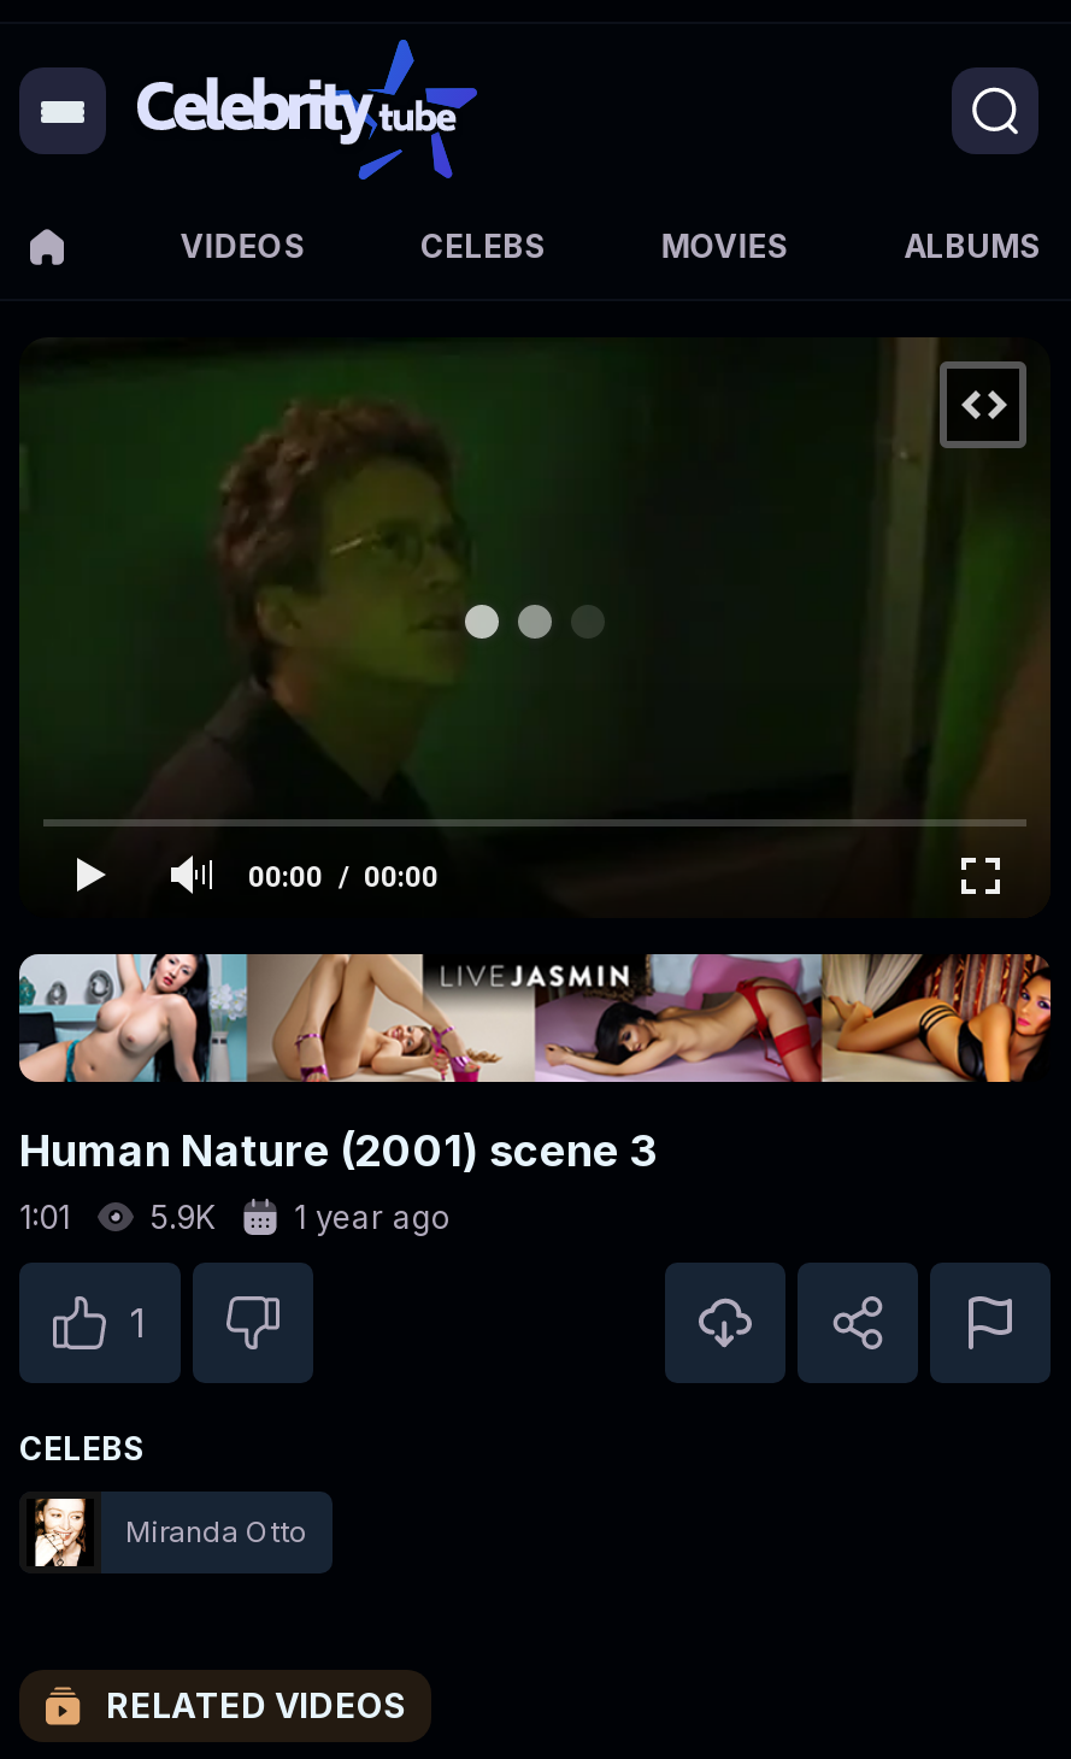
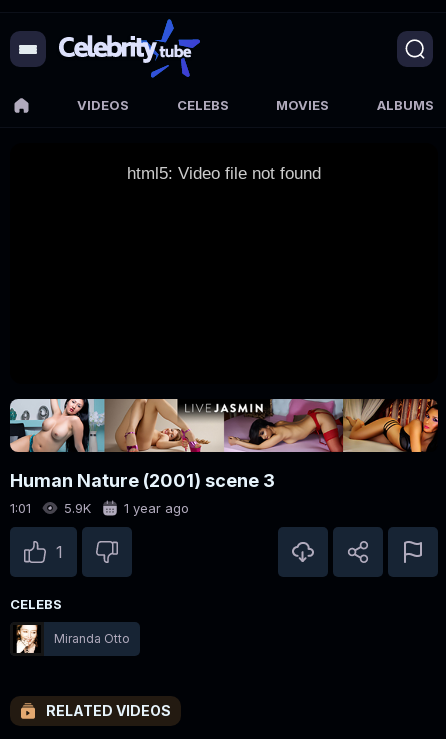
- [image]

- 00:00
- 00:00
+ html5: Video file not found
